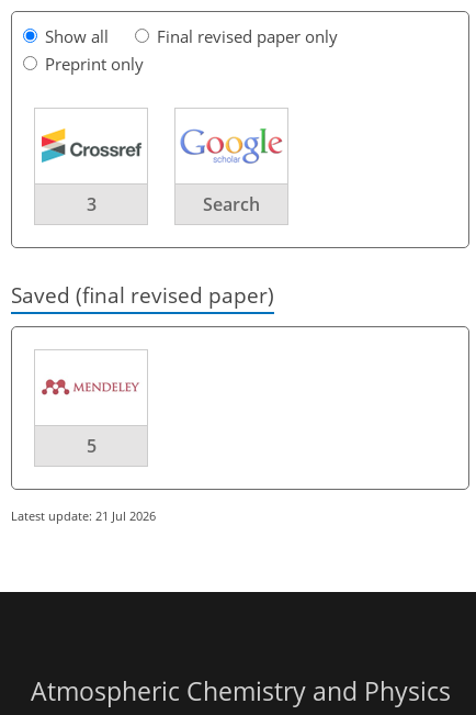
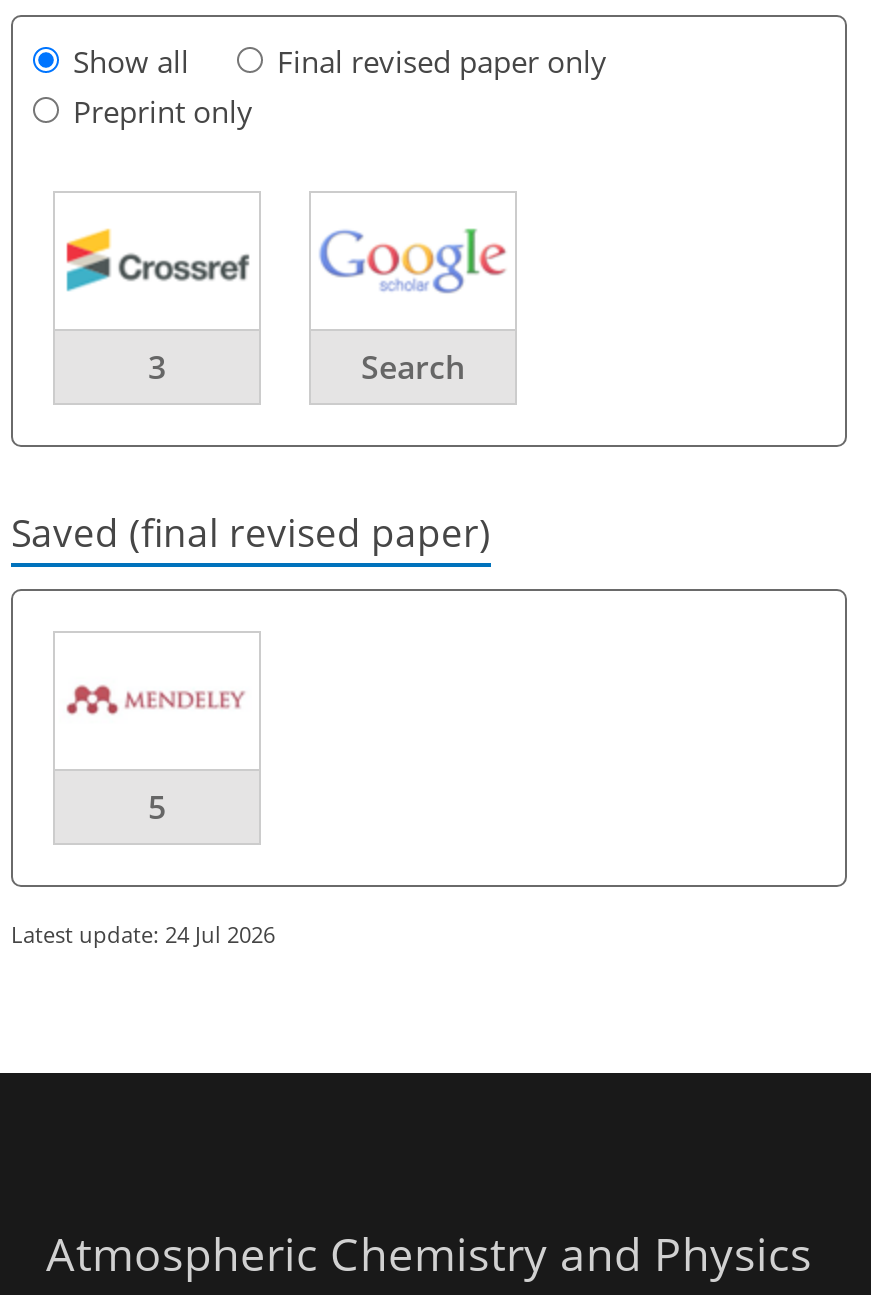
- Latest update: 21 Jul 2026
+ Latest update: 24 Jul 2026
